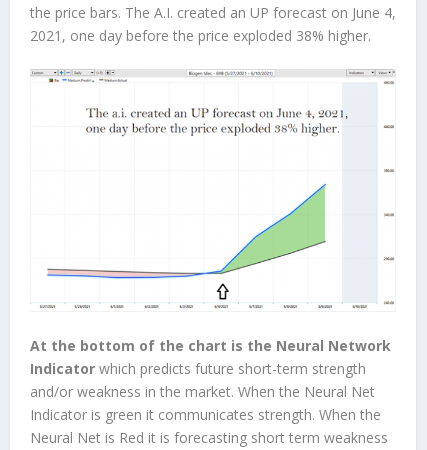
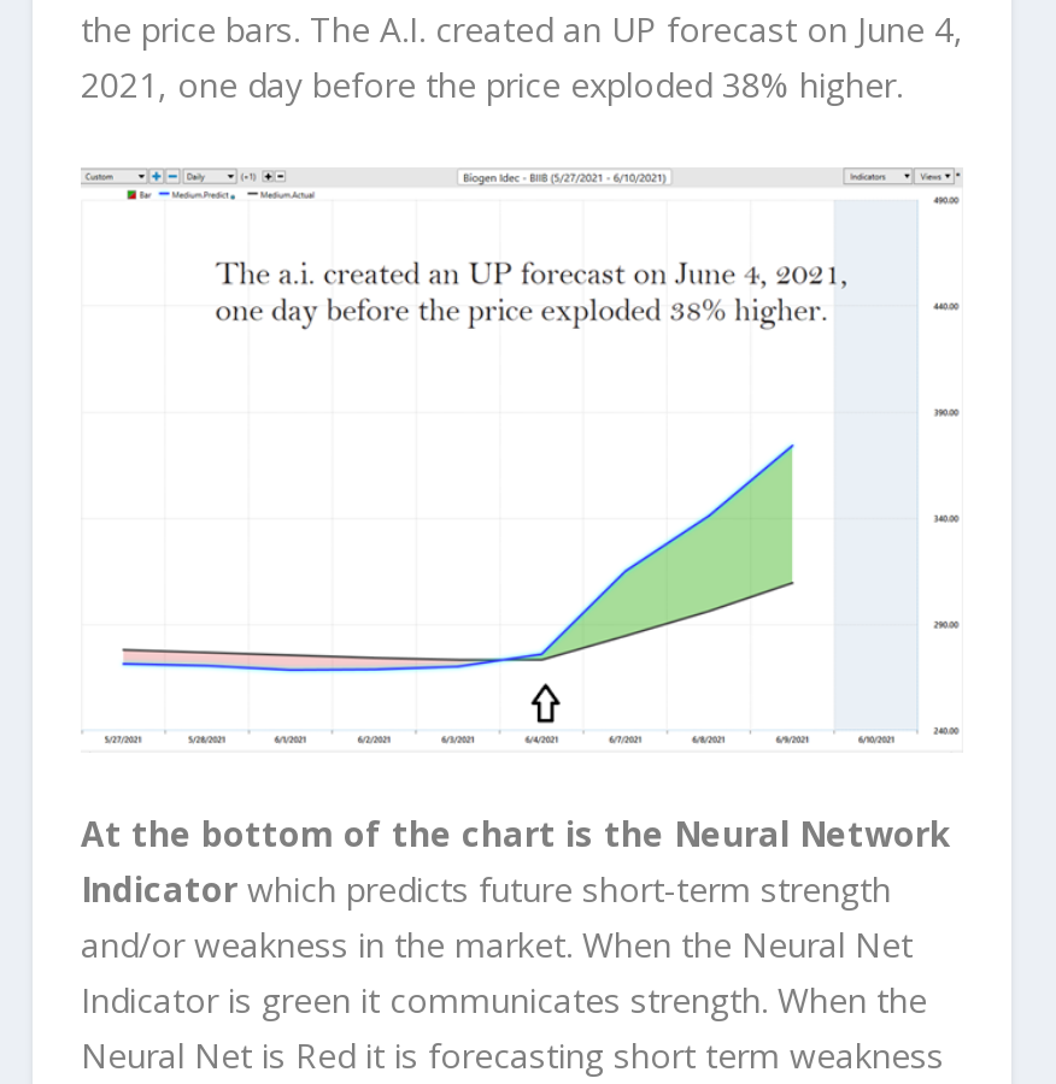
- [image]
+ [image]
